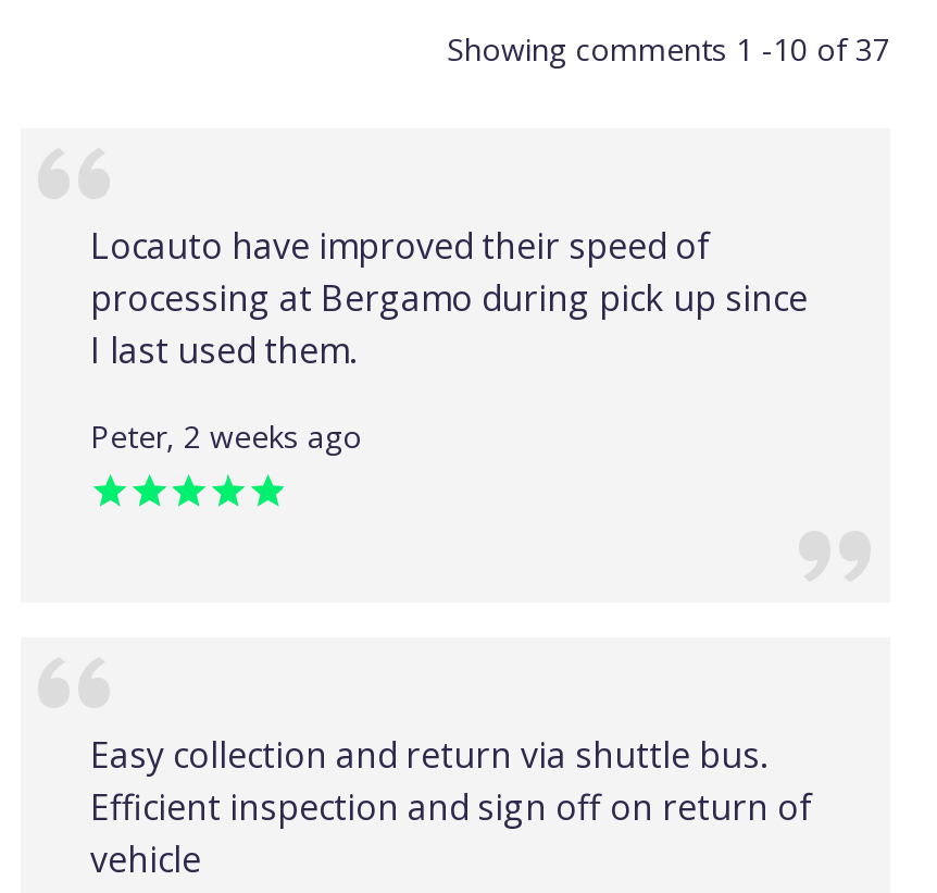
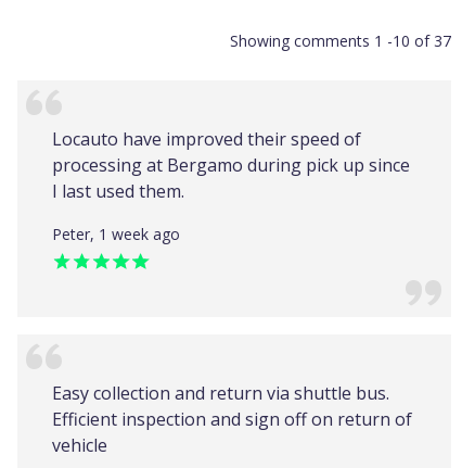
- Peter, 2 weeks ago
+ Peter, 1 week ago
